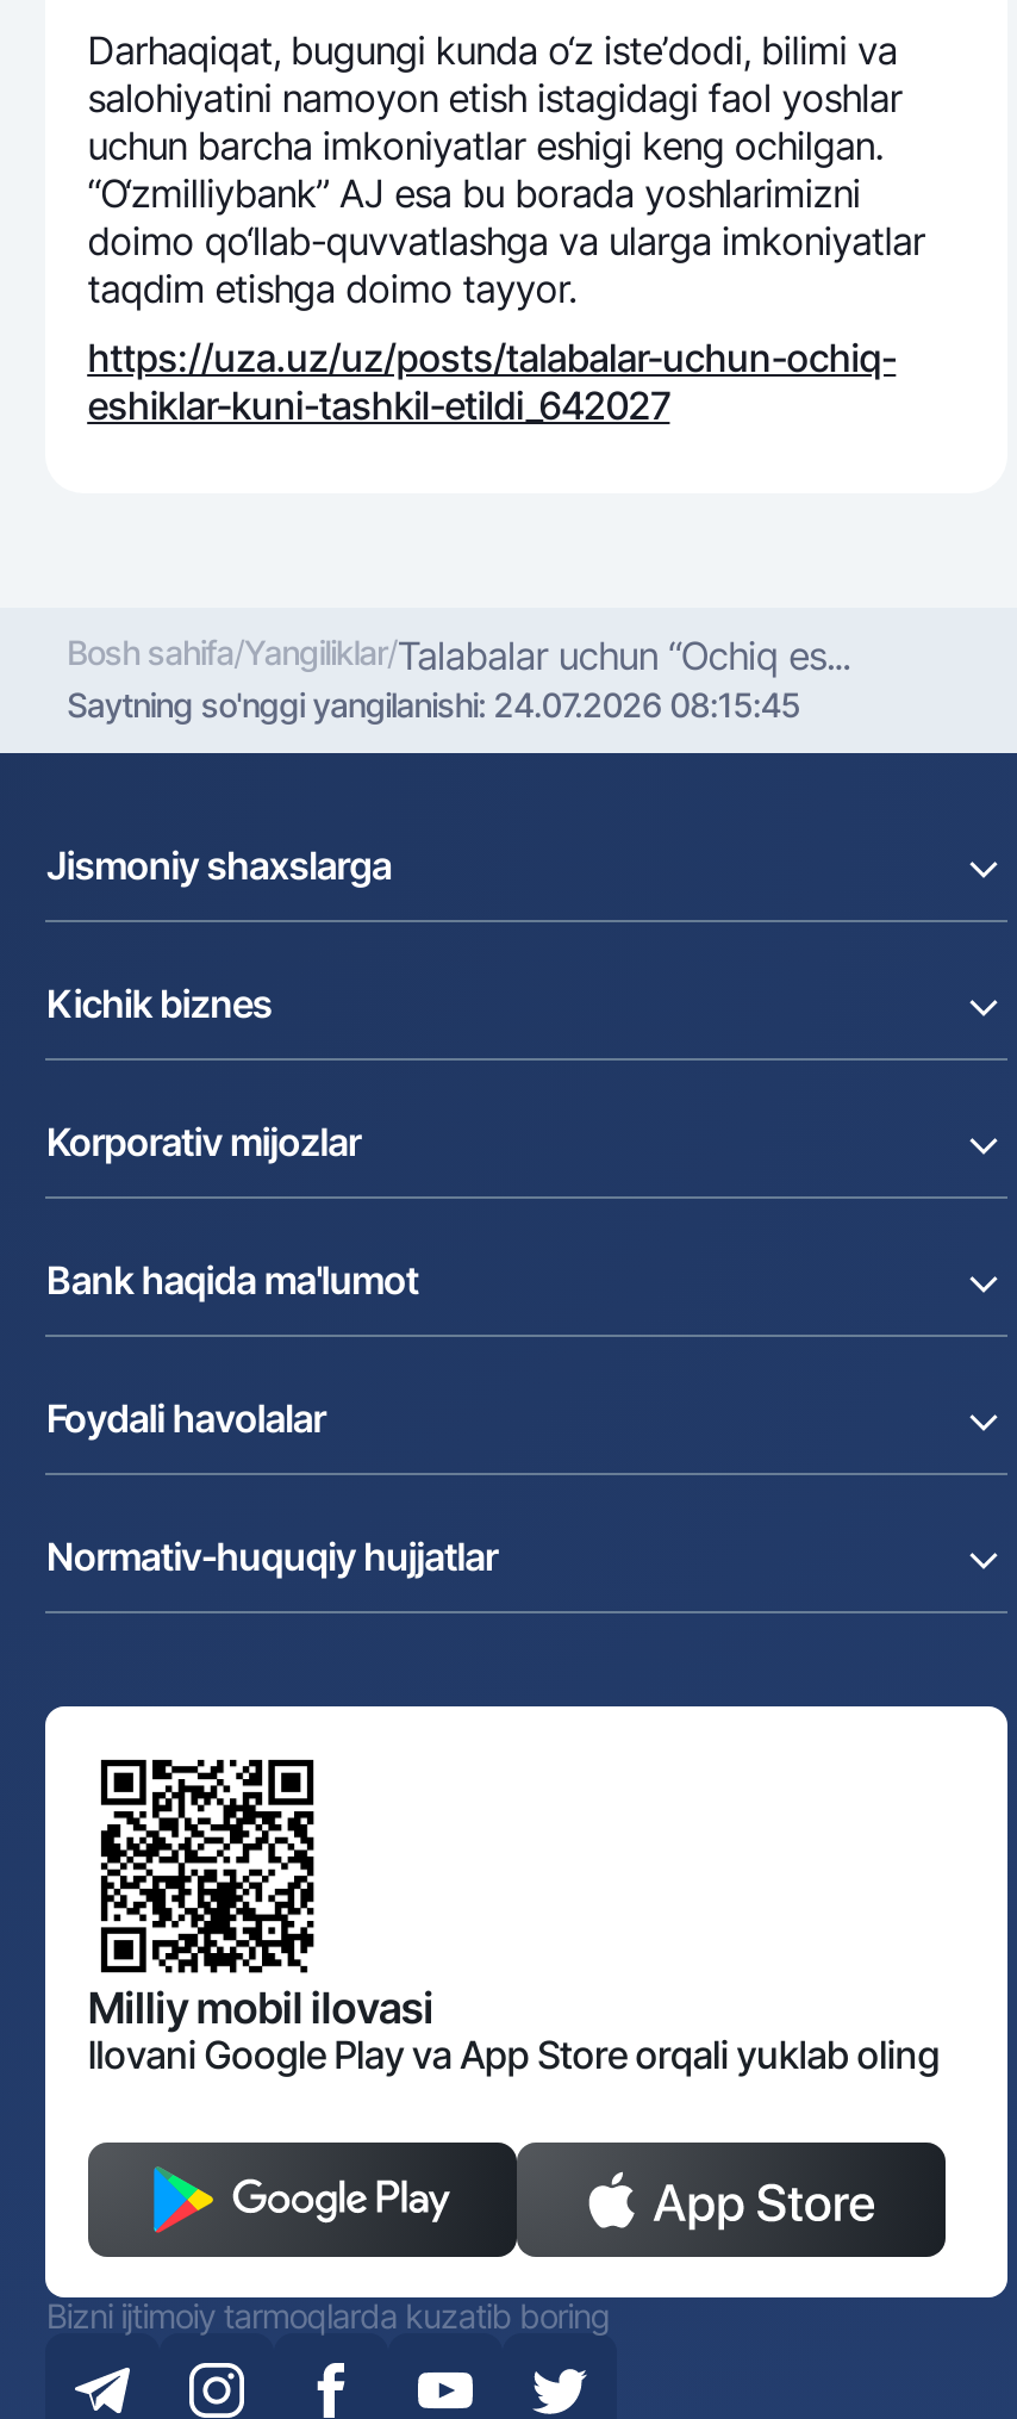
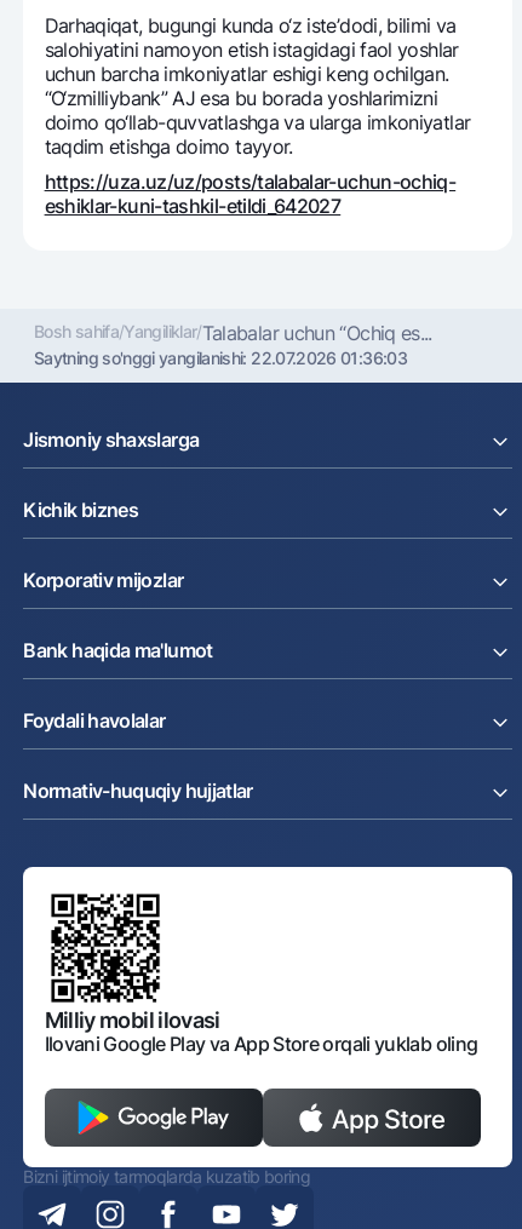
- Saytning so'nggi yangilanishi: 24.07.2026 08:15:45
+ Saytning so'nggi yangilanishi: 22.07.2026 01:36:03
